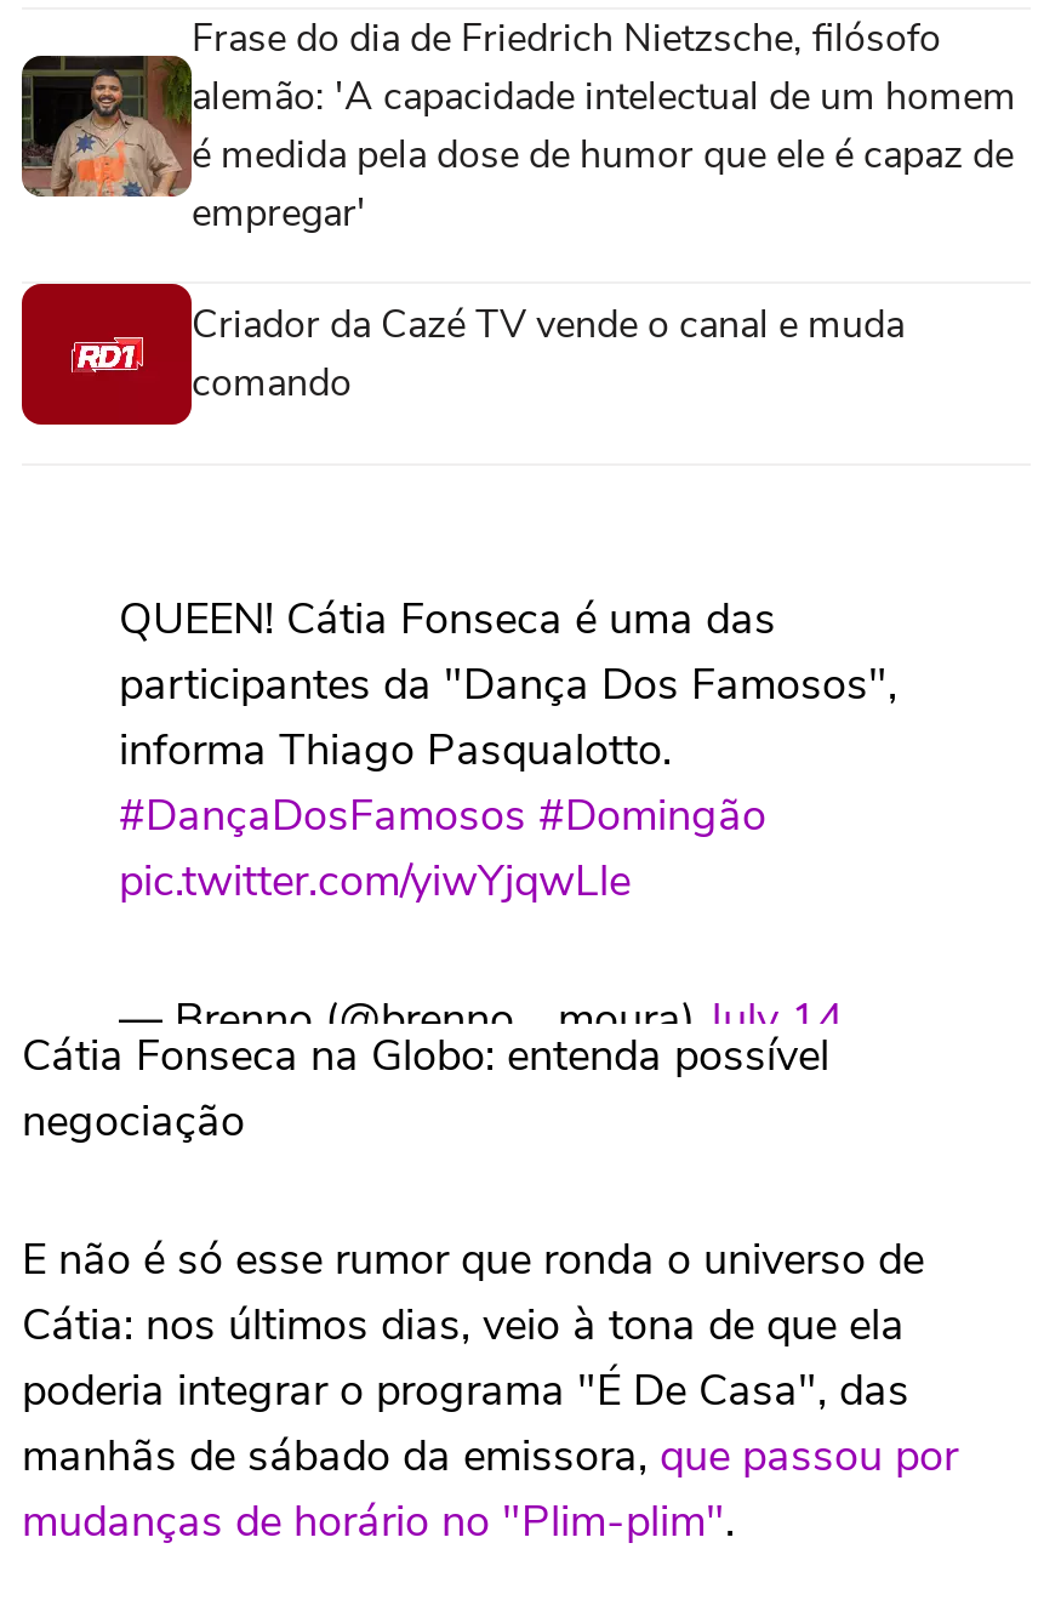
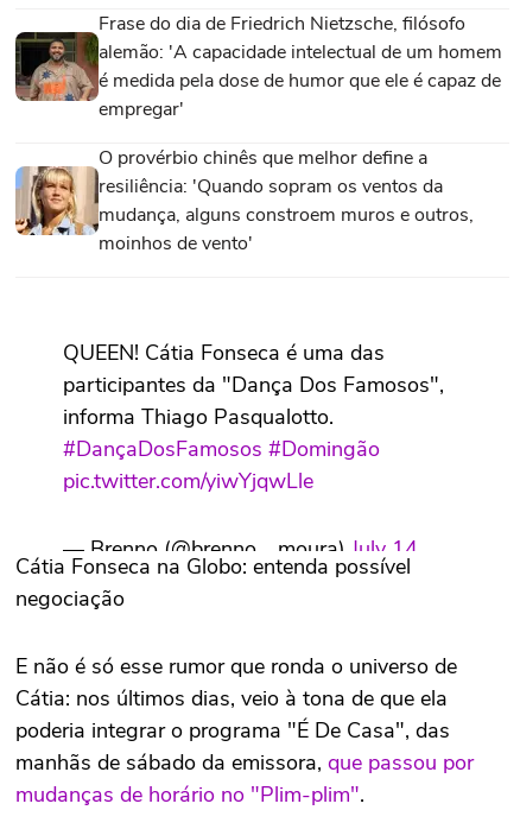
- [image]
- Criador da Cazé TV vende o canal e muda
- comando
+ [image]
+ O provérbio chinês que melhor define a
+ resiliência: 'Quando sopram os ventos da
+ mudança, alguns constroem muros e outros,
+ moinhos de vento'
